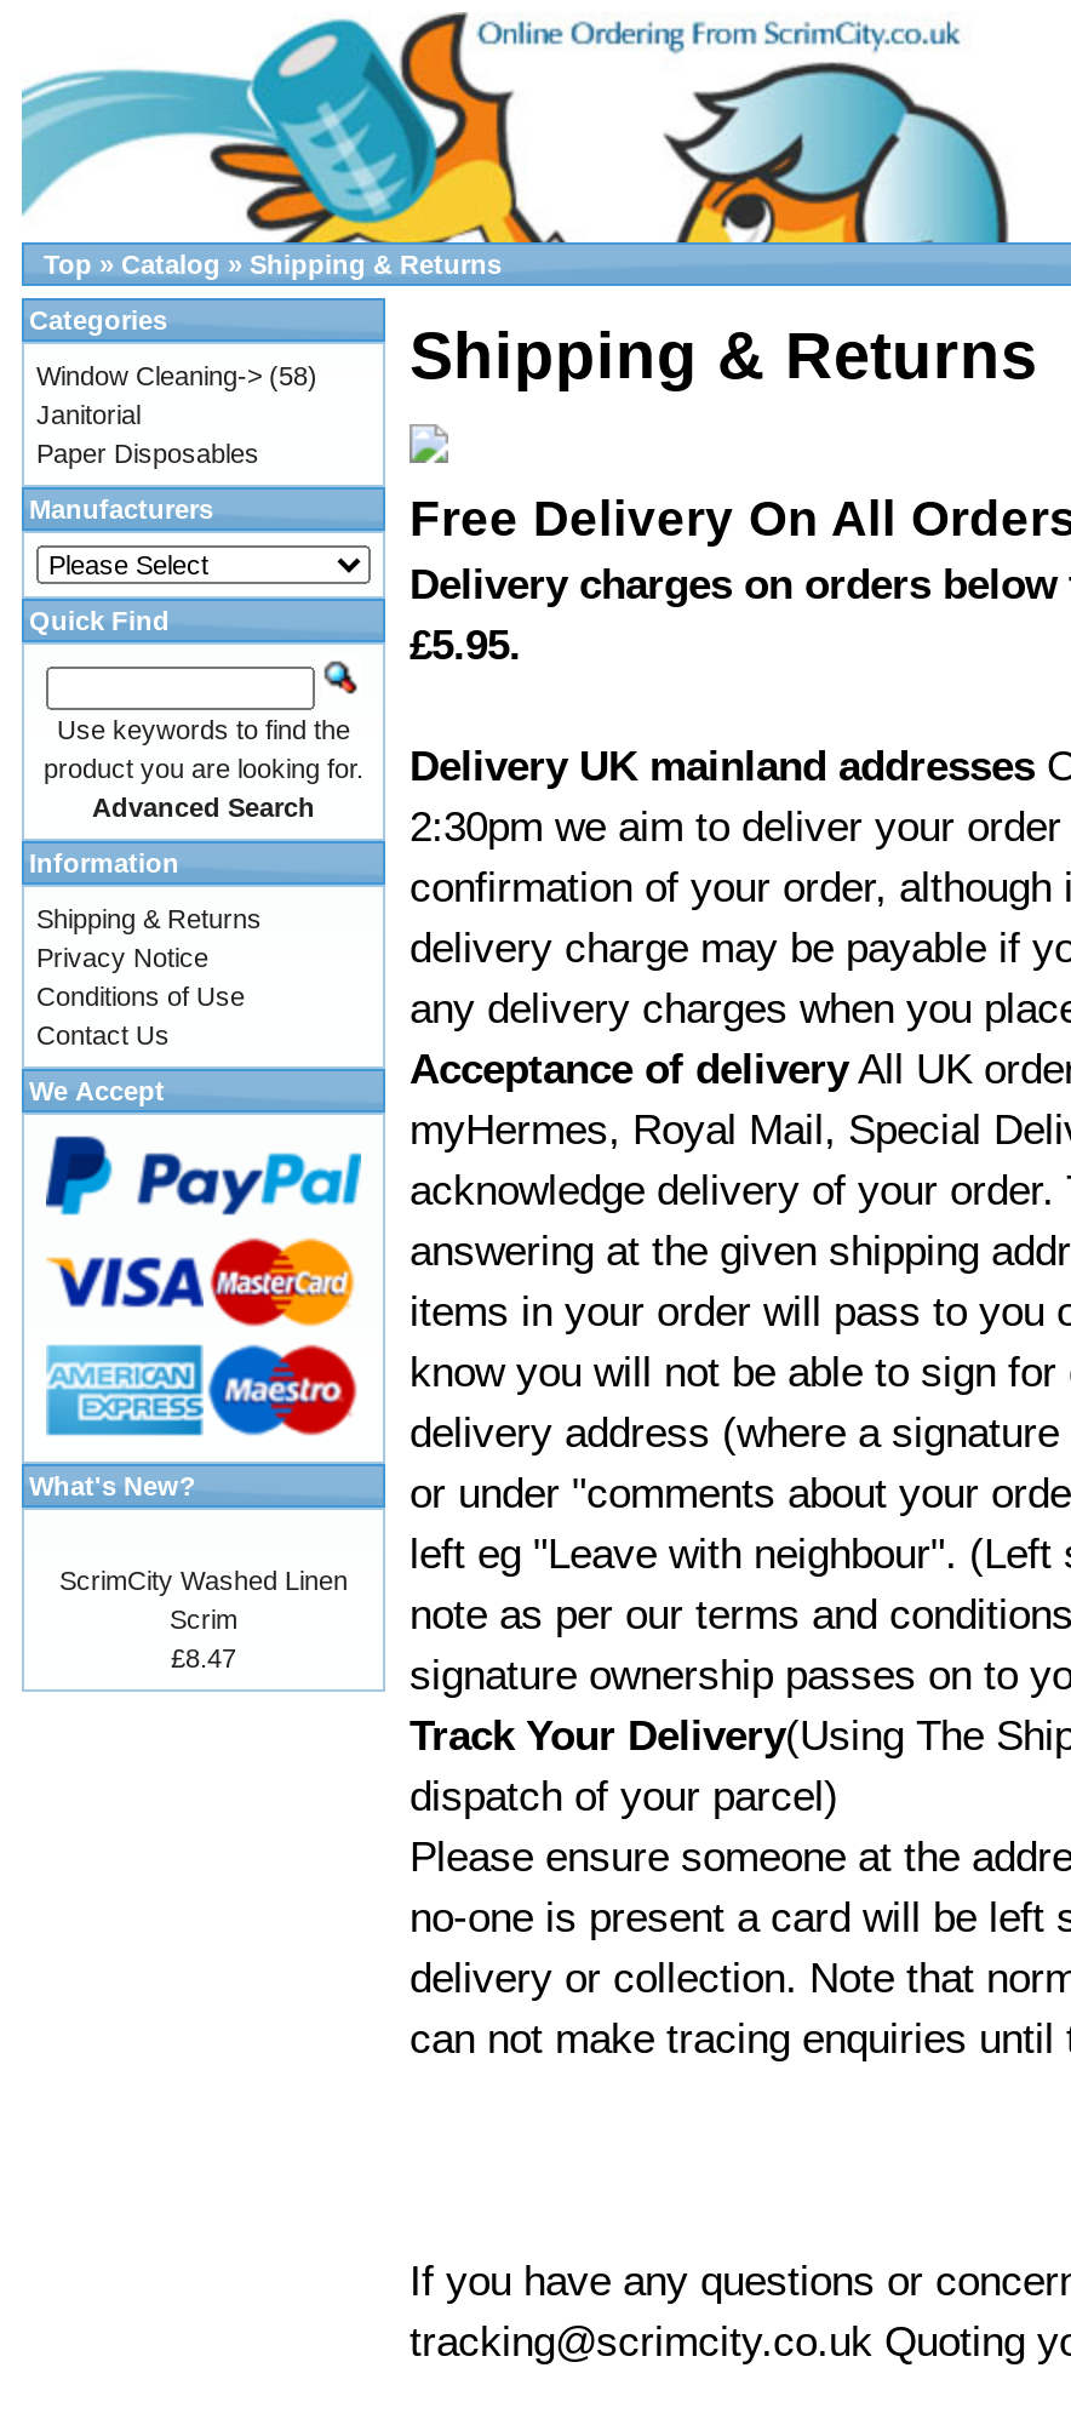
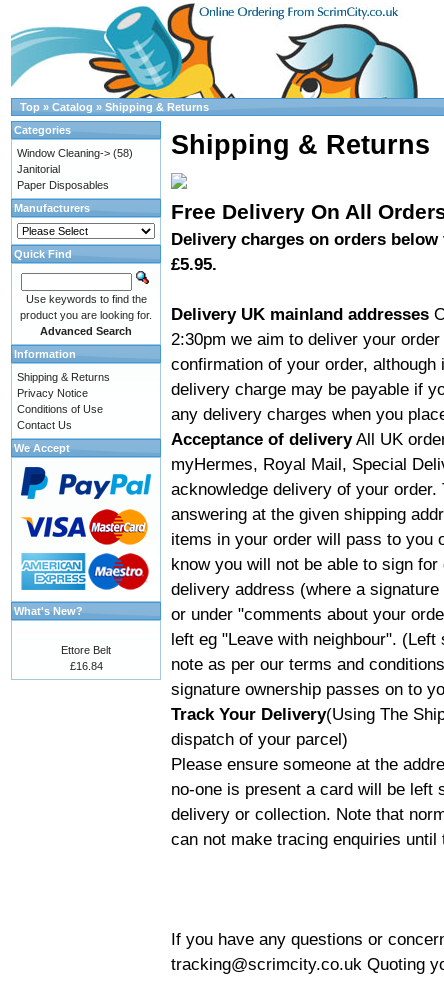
- ScrimCity Washed Linen
- Scrim
- £8.47
+ Ettore Belt
+ £16.84
